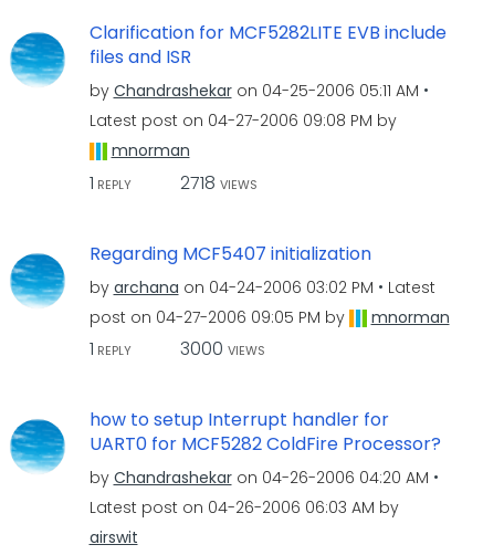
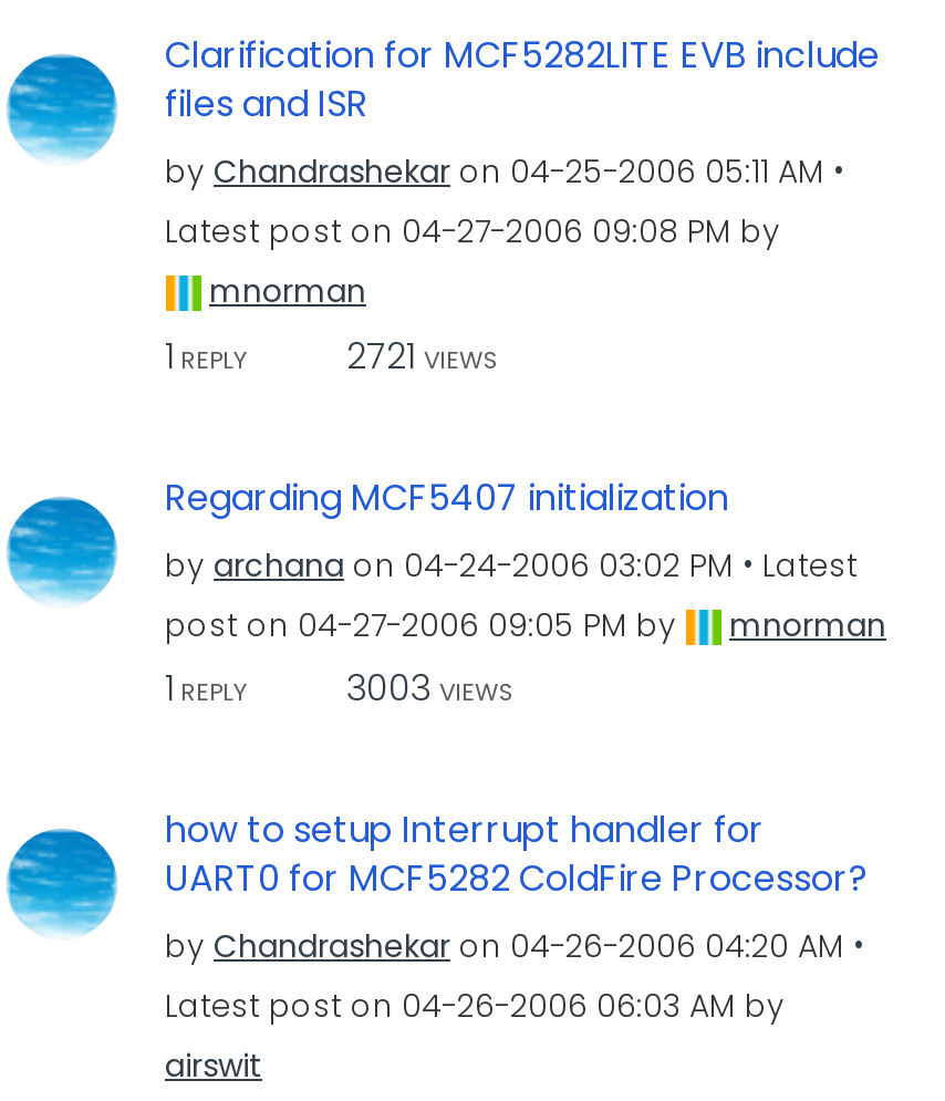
- 1 REPLY 2718 VIEWS
+ 1 REPLY 2721 VIEWS

- 1 REPLY 3000 VIEWS
+ 1 REPLY 3003 VIEWS
